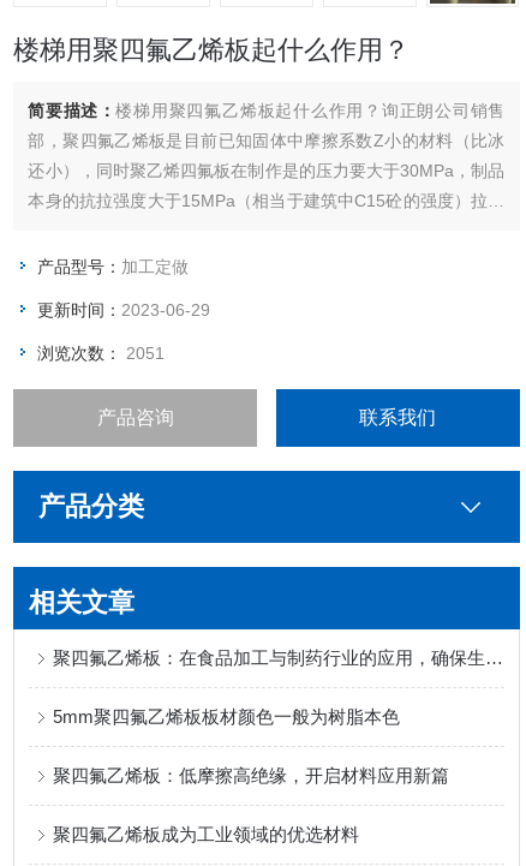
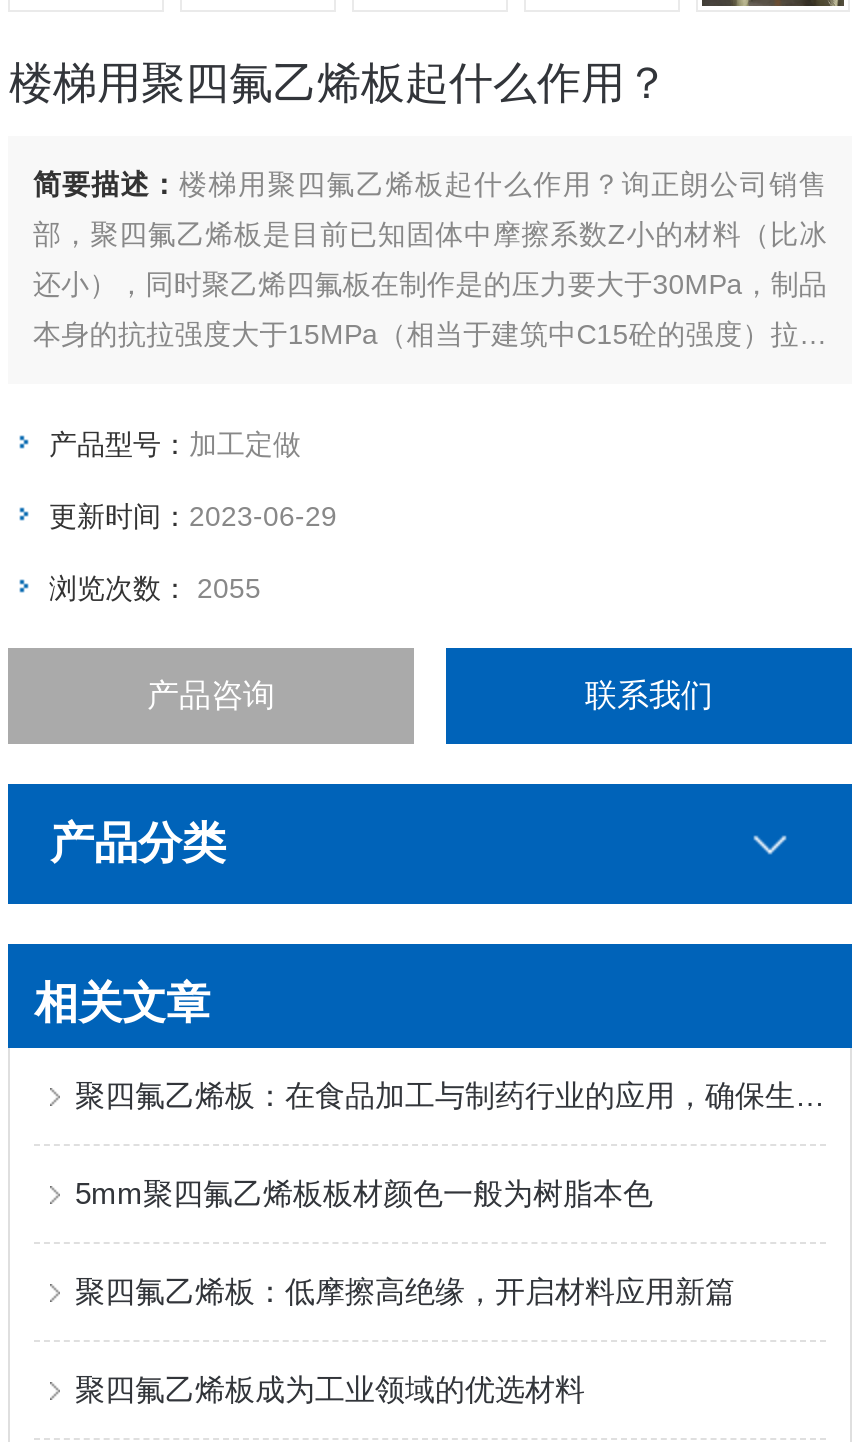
- 浏览次数：2051
+ 浏览次数：2055
